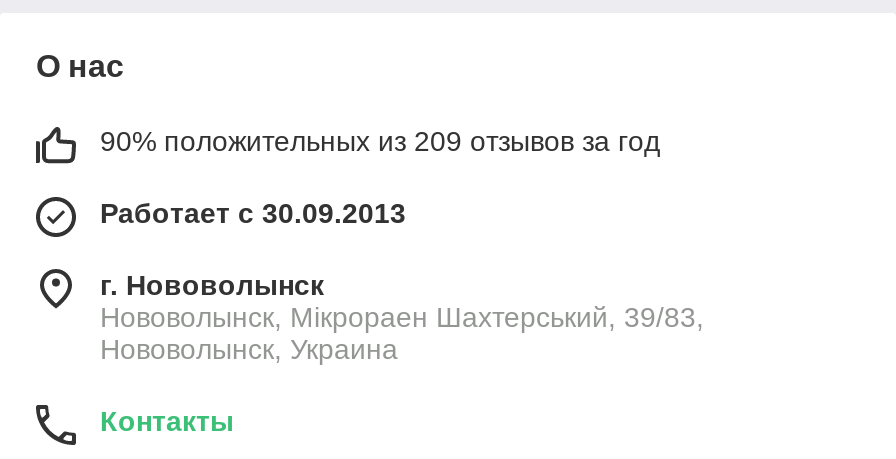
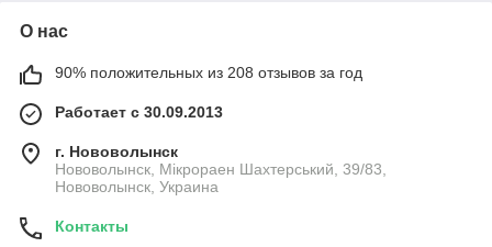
- 90% положительных из 209 отзывов за год
+ 90% положительных из 208 отзывов за год
